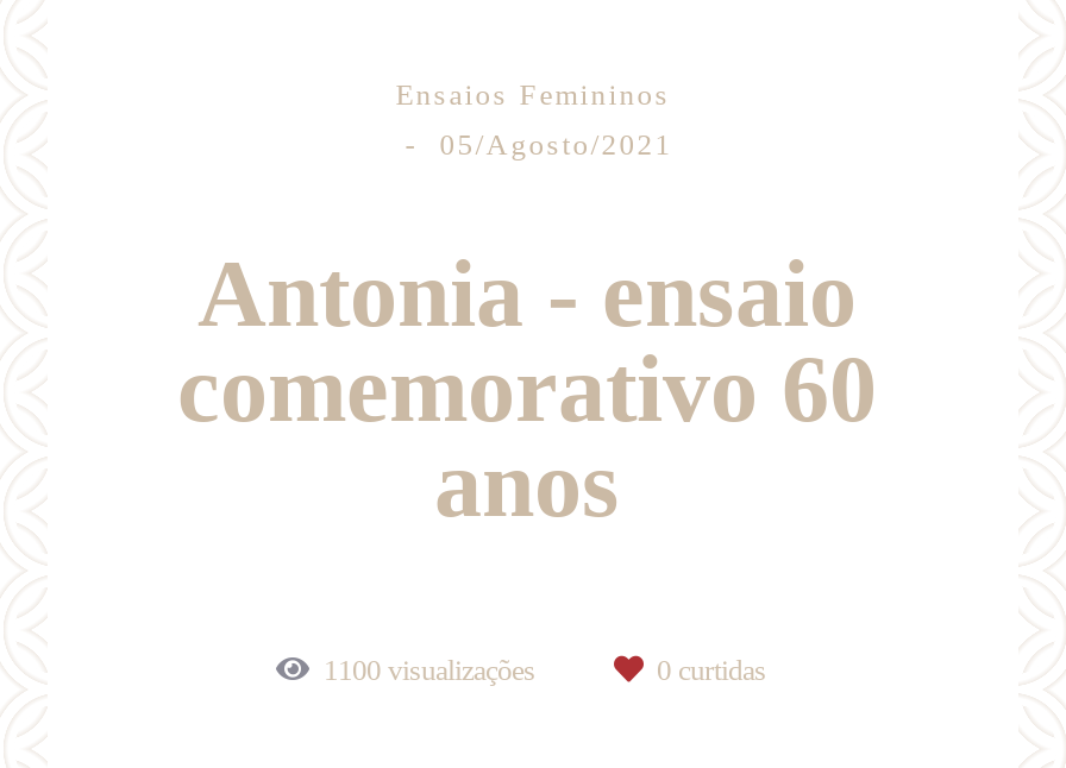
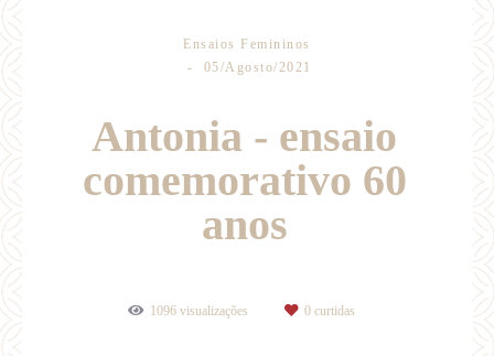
- 1100 visualizações
+ 1096 visualizações
